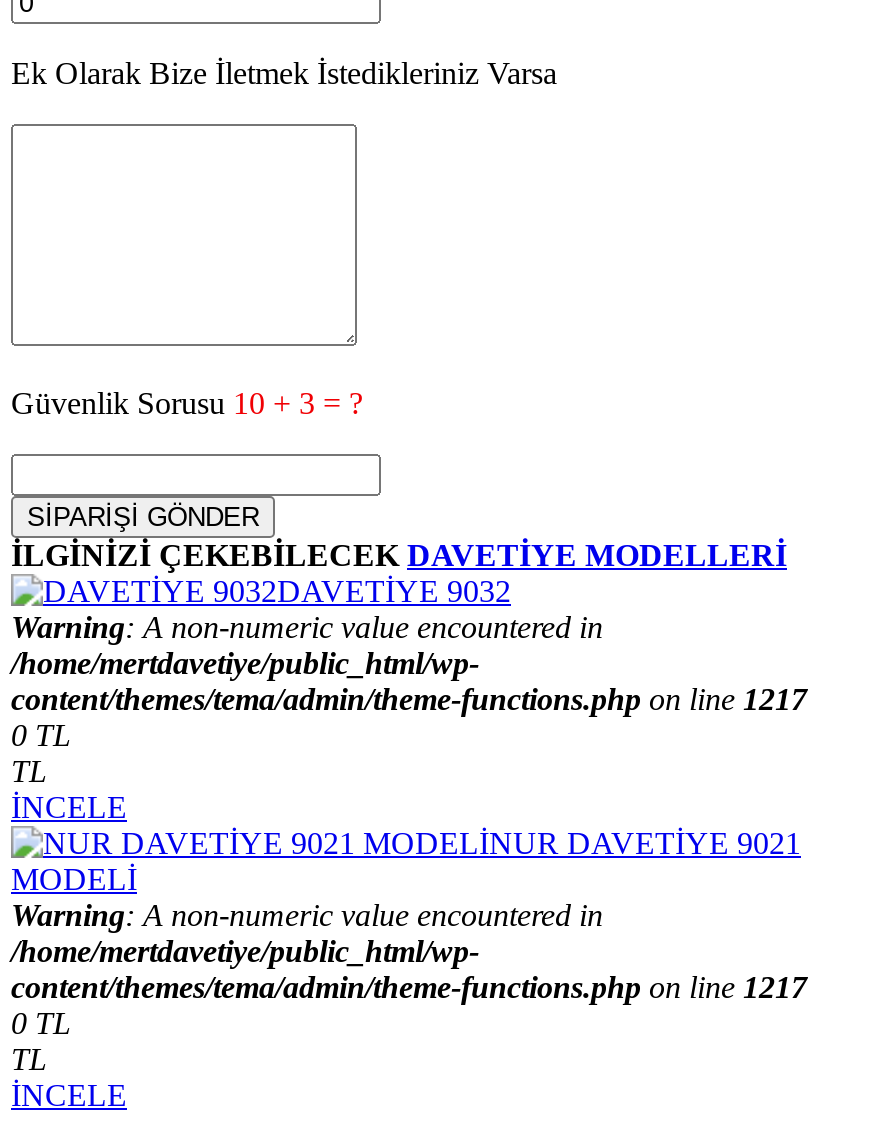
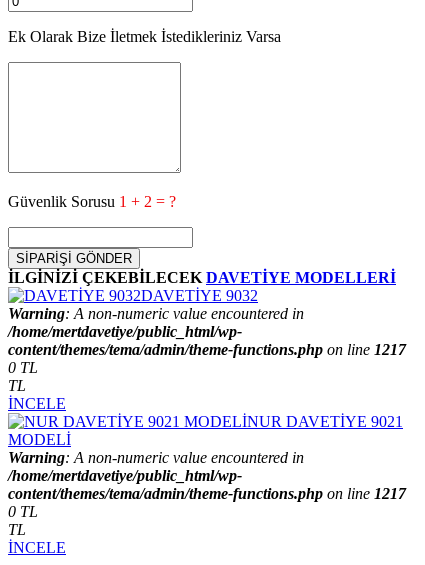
- Güvenlik Sorusu 10 + 3 = ?
+ Güvenlik Sorusu 1 + 2 = ?
